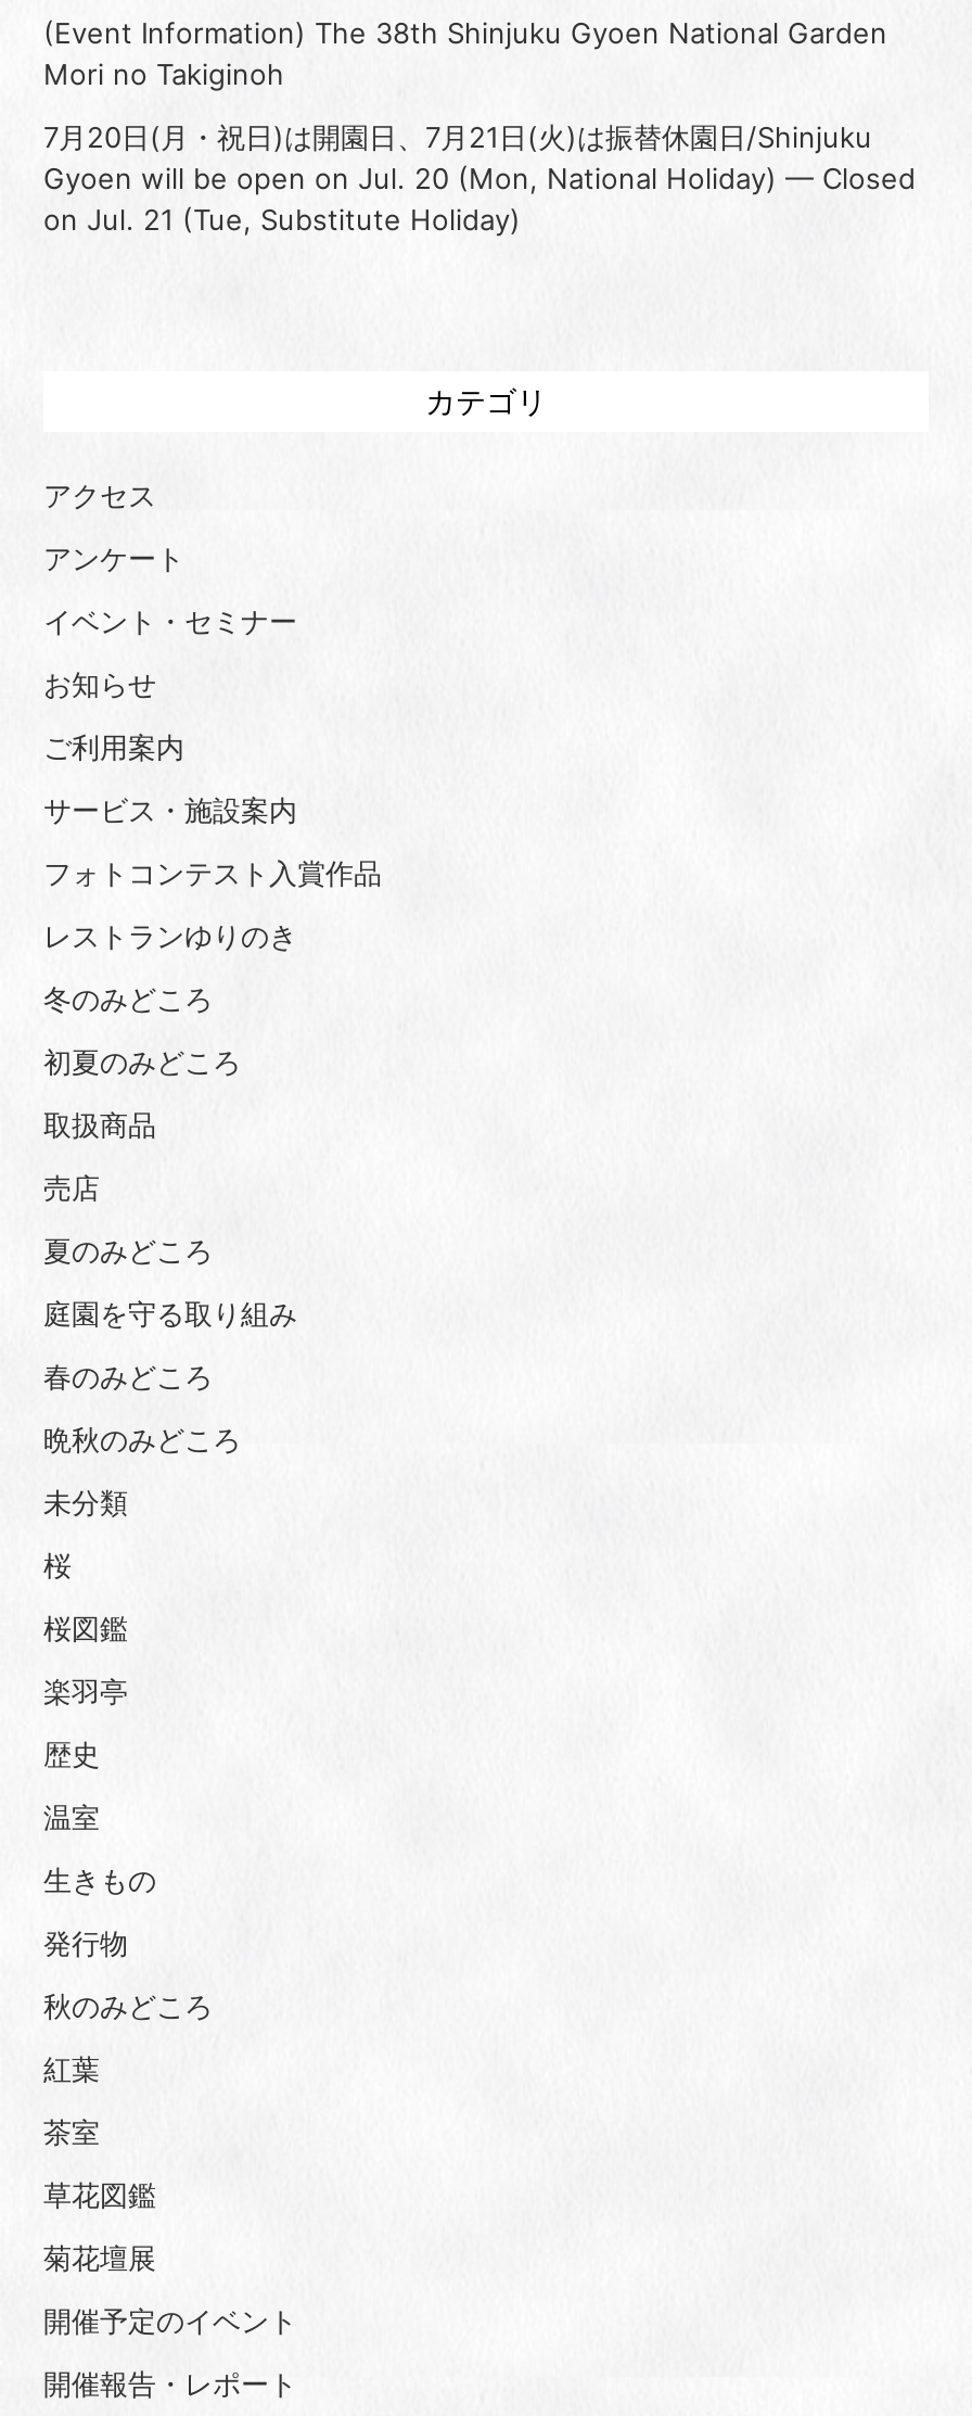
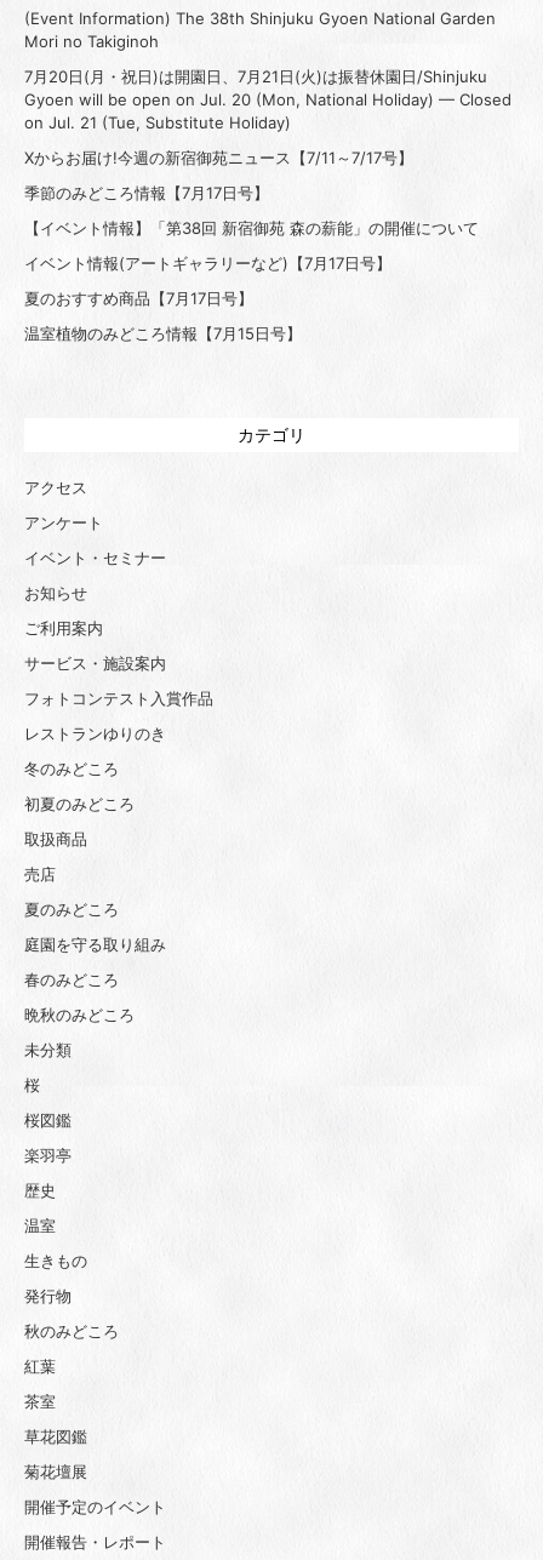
+ Xからお届け!今週の新宿御苑ニュース【7/11～7/17号】
+ 季節のみどころ情報【7月17日号】
+ 【イベント情報】「第38回 新宿御苑 森の薪能」の開催について
+ イベント情報(アートギャラリーなど)【7月17日号】
+ 夏のおすすめ商品【7月17日号】
+ 温室植物のみどころ情報【7月15日号】
